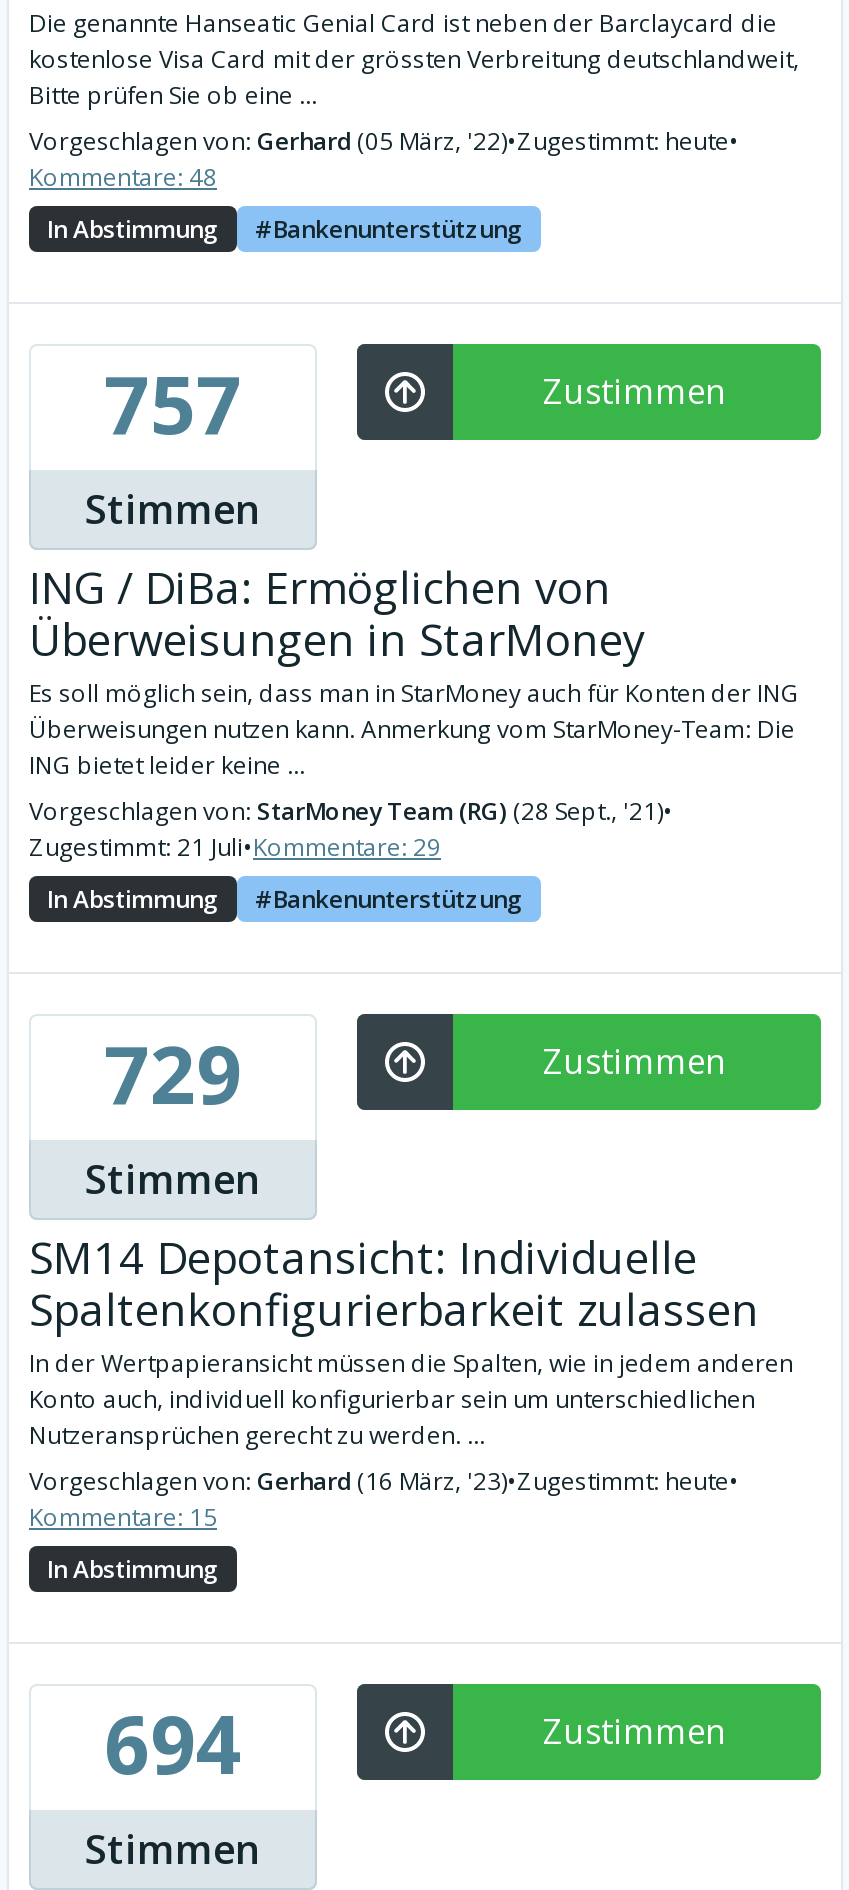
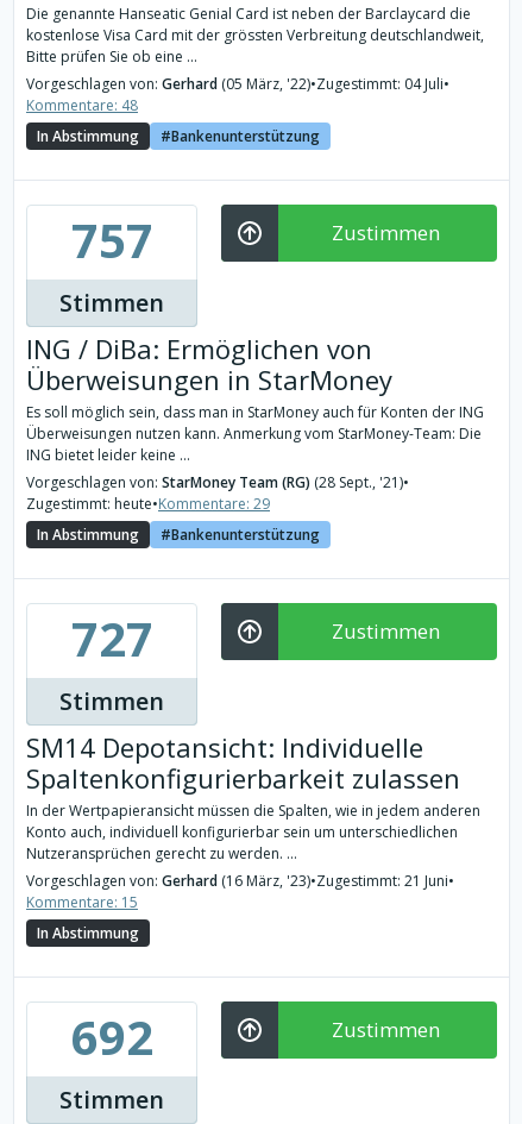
- Vorgeschlagen von: Gerhard (05 März, '22)•Zugestimmt: heute•
+ Vorgeschlagen von: Gerhard (05 März, '22)•Zugestimmt: 04 Juli•

- Zugestimmt: 21 Juli•Kommentare: 29
+ Zugestimmt: heute•Kommentare: 29

- 729
+ 727

- Vorgeschlagen von: Gerhard (16 März, '23)•Zugestimmt: heute•
+ Vorgeschlagen von: Gerhard (16 März, '23)•Zugestimmt: 21 Juni•

- 694
+ 692
